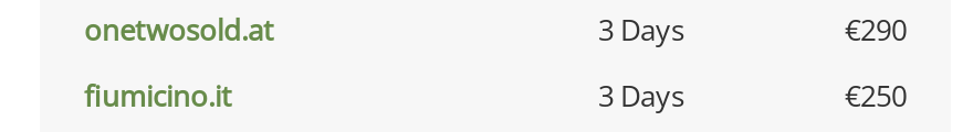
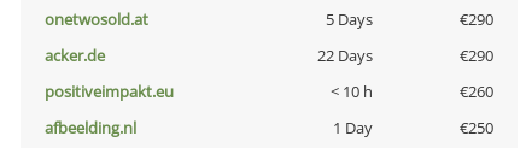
- 3 Days
+ 5 Days

- fiumicino.it
- 3 Days
+ acker.de
+ 22 Days
+ €290
+ positiveimpakt.eu
+ < 10 h
+ €260
+ afbeelding.nl
+ 1 Day
